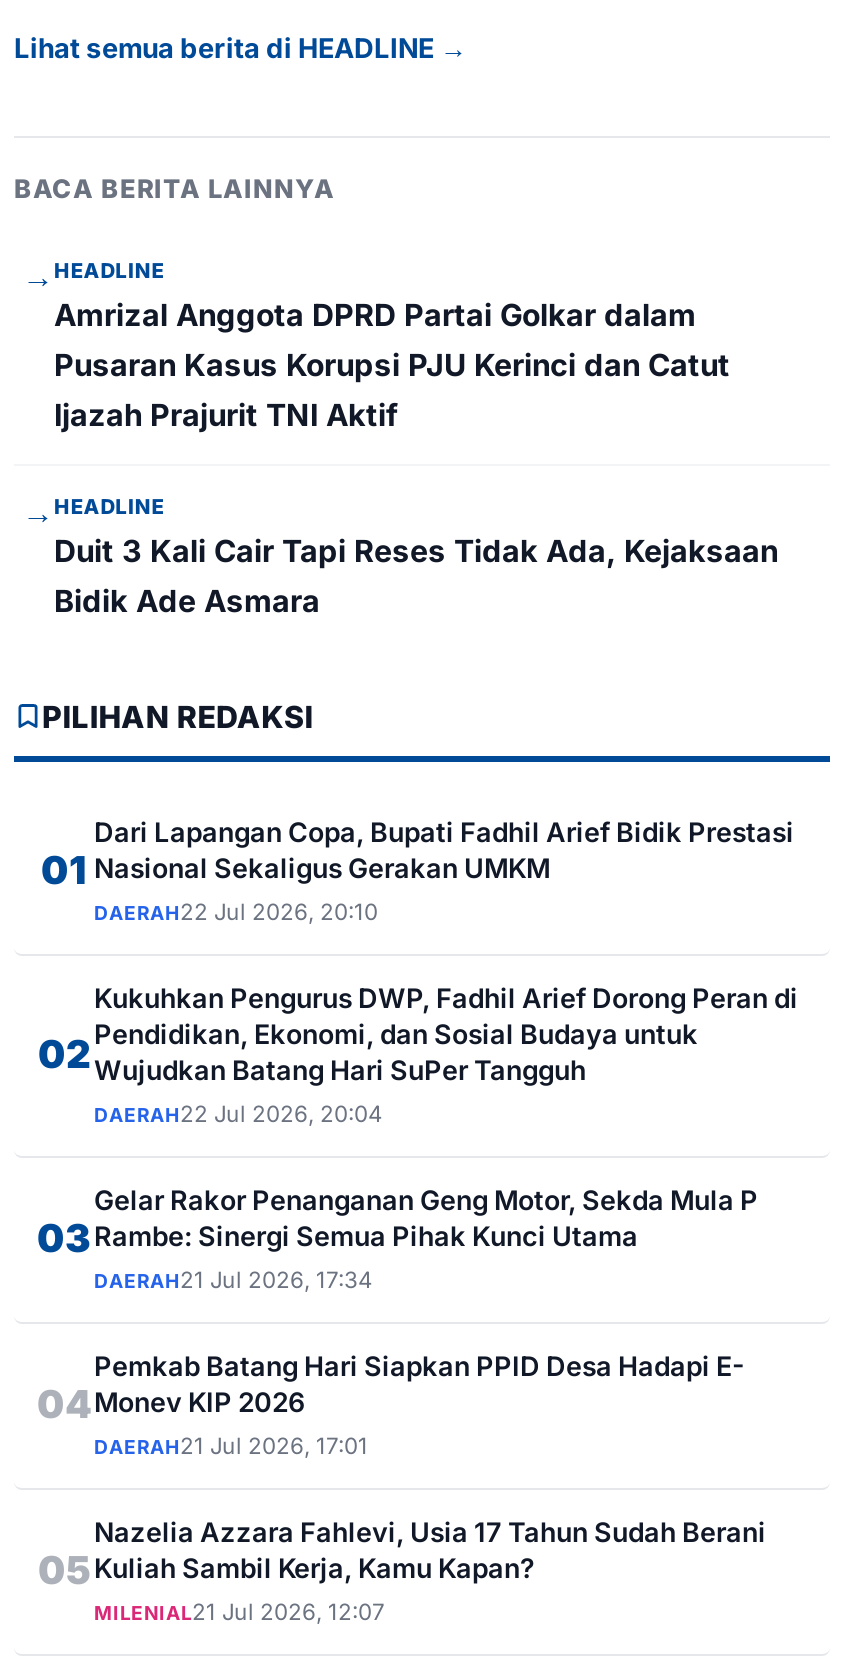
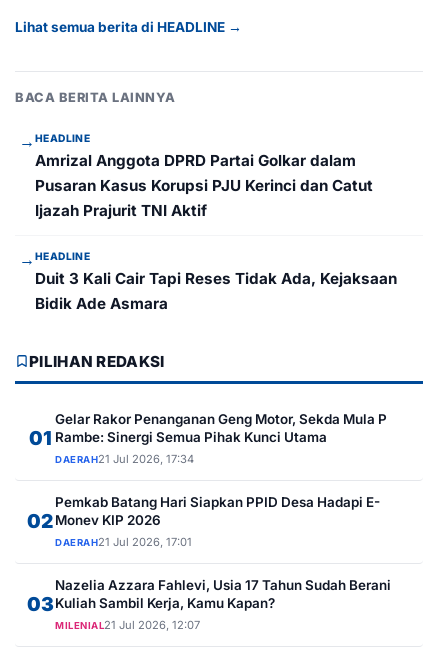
- Dari Lapangan Copa, Bupati Fadhil Arief Bidik Prestasi
- Nasional Sekaligus Gerakan UMKM
- DAERAH22 Jul 2026, 20:10
- 02

- Kukuhkan Pengurus DWP, Fadhil Arief Dorong Peran di
- Pendidikan, Ekonomi, dan Sosial Budaya untuk
- Wujudkan Batang Hari SuPer Tangguh
- DAERAH22 Jul 2026, 20:04
- 03

- 04 Monev KIP 2026
+ 02 Monev KIP 2026

- 05 Kuliah Sambil Kerja, Kamu Kapan?
+ 03 Kuliah Sambil Kerja, Kamu Kapan?
